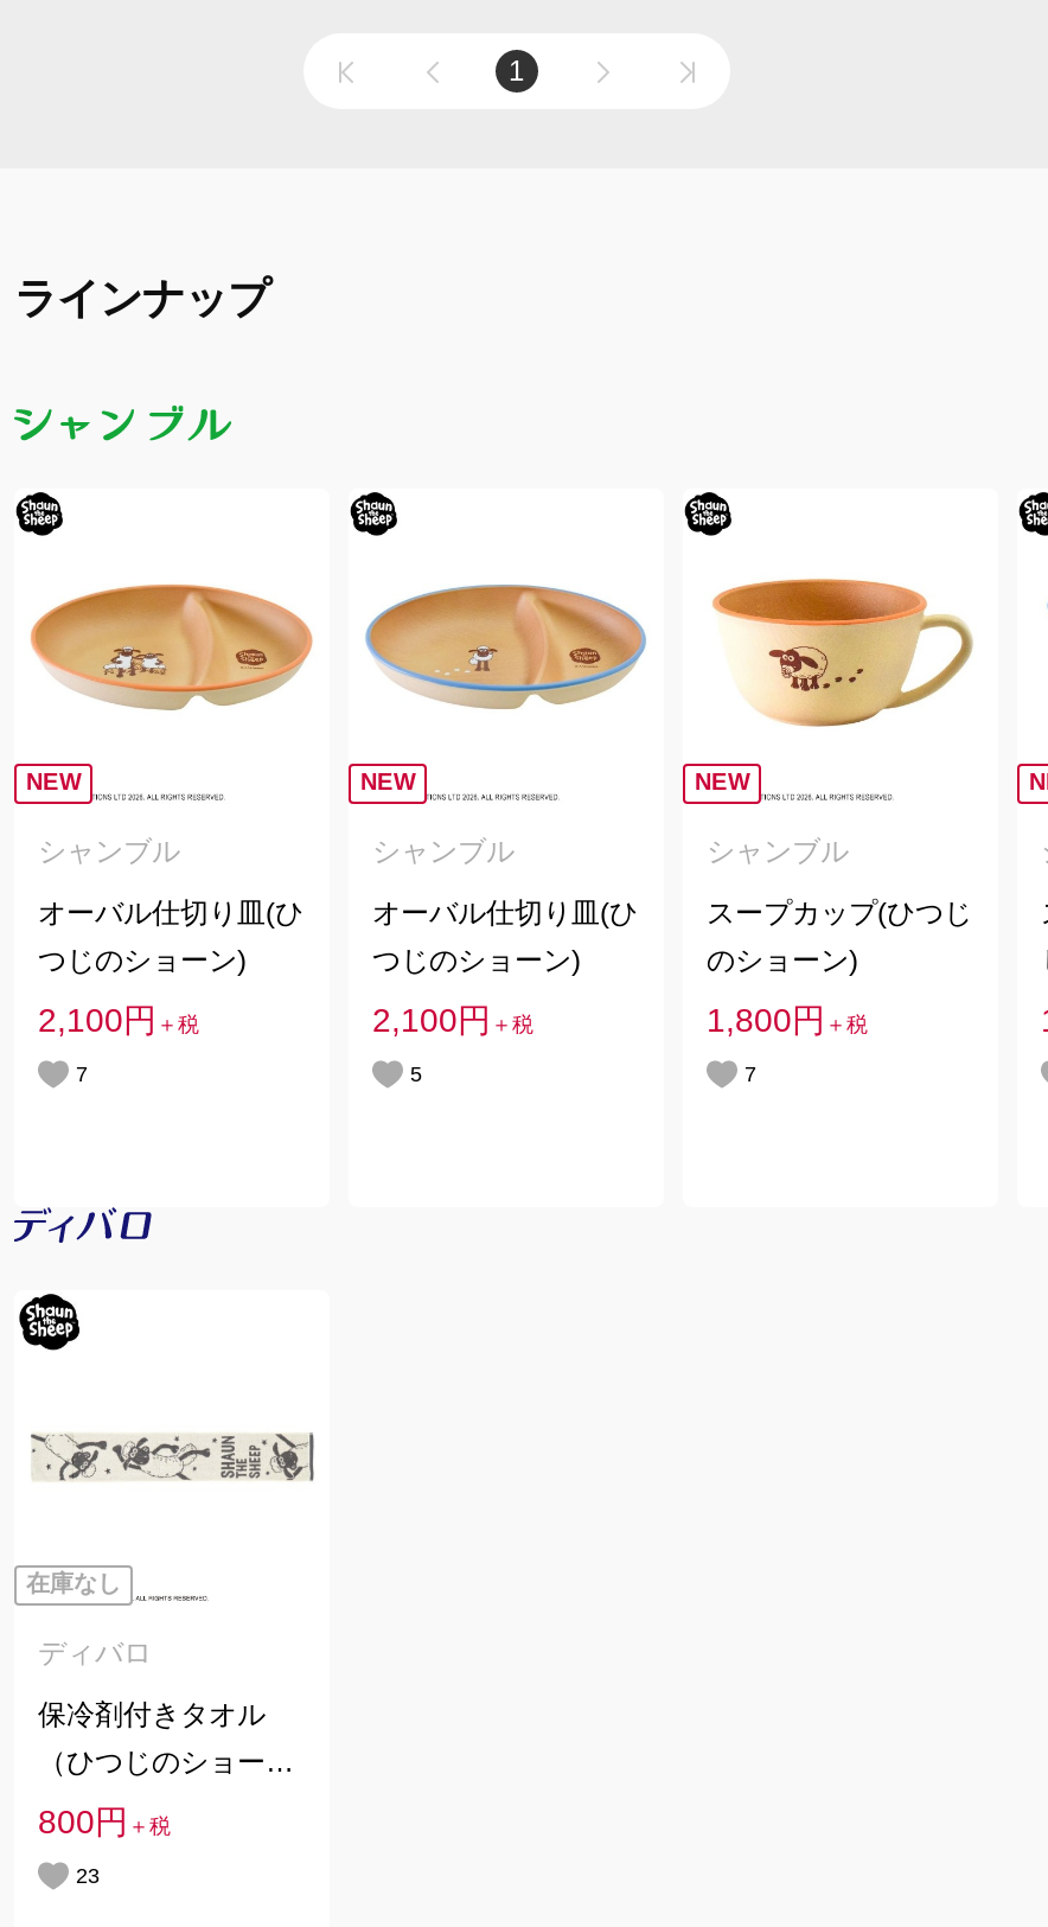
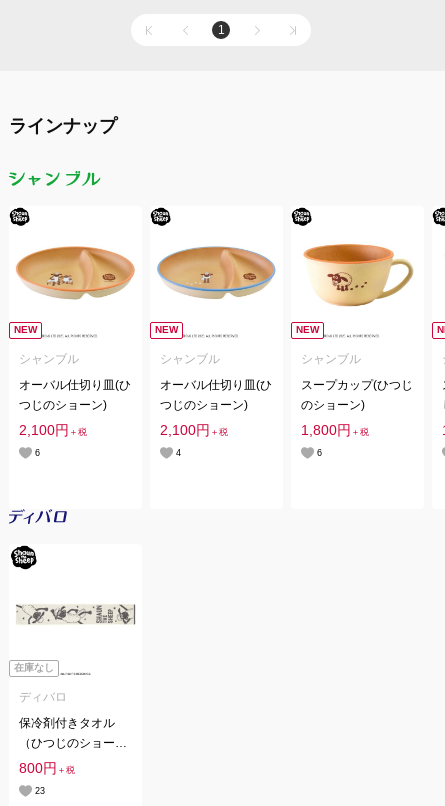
- 7
+ 6

- 5
+ 4

- 7
+ 6
